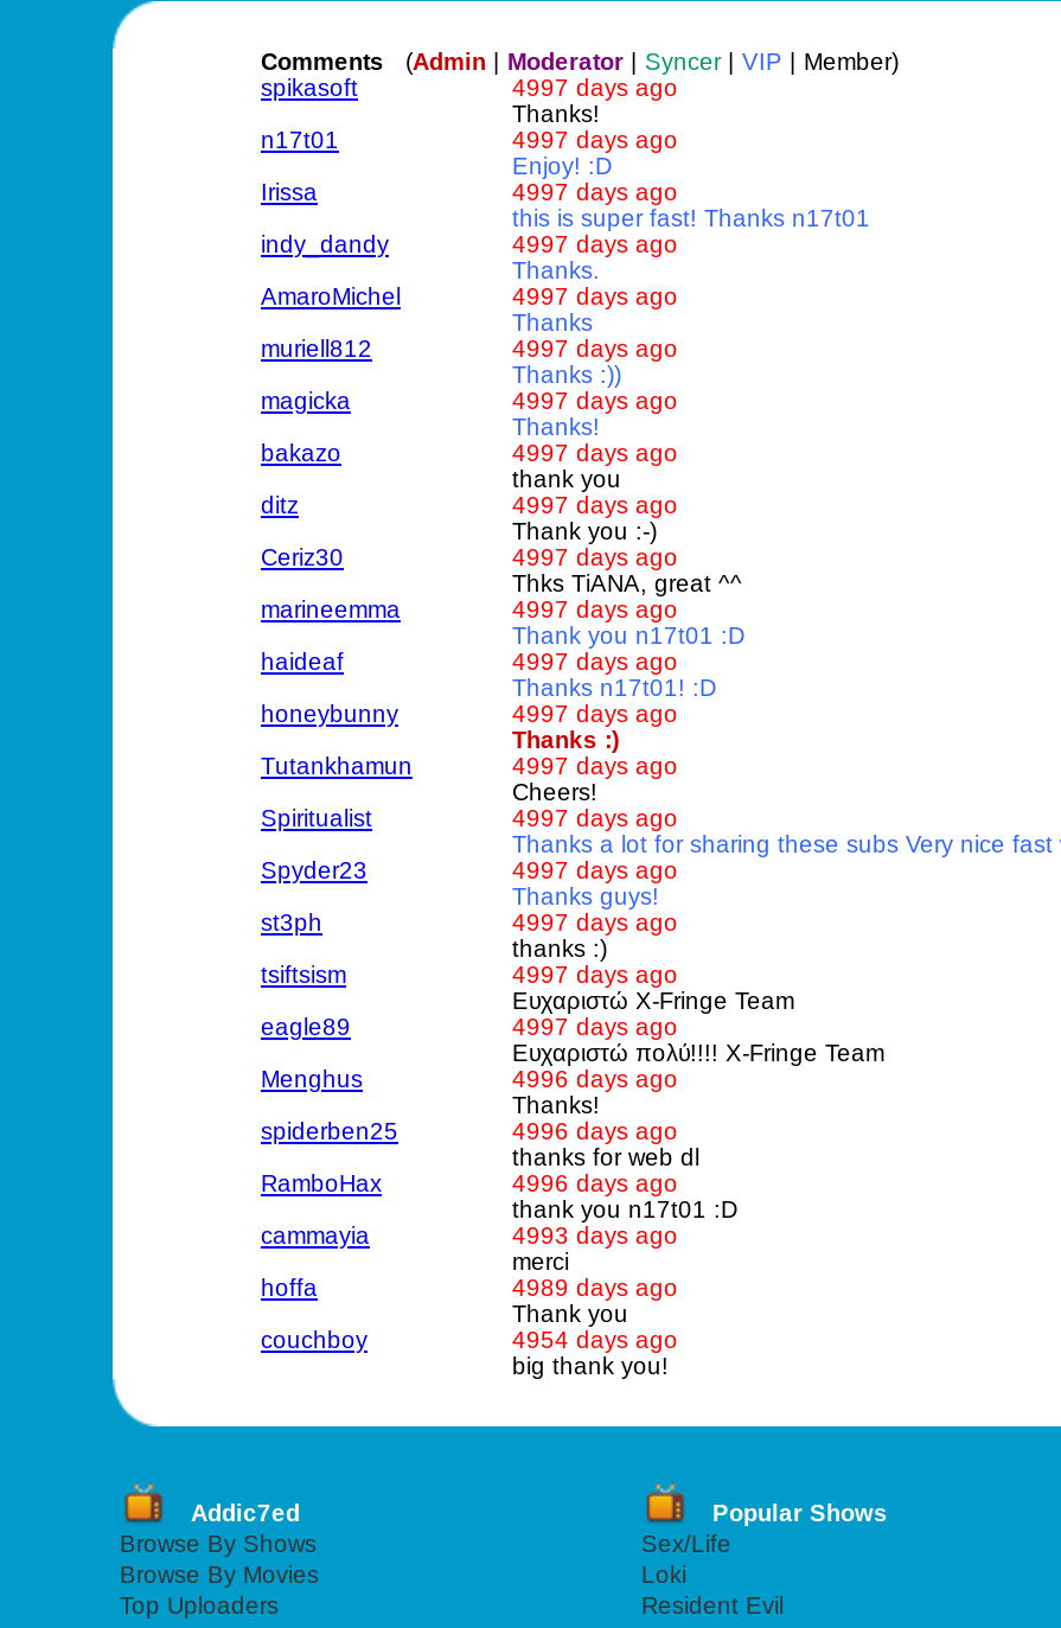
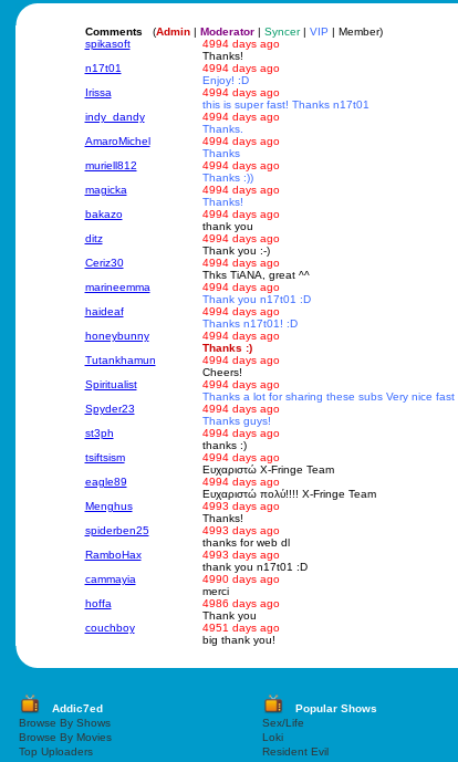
- 4997 days ago
+ 4994 days ago

- 4997 days ago
+ 4994 days ago

- 4997 days ago
+ 4994 days ago

- 4997 days ago
+ 4994 days ago

- 4997 days ago
+ 4994 days ago

- 4997 days ago
+ 4994 days ago

- 4997 days ago
+ 4994 days ago

- 4997 days ago
+ 4994 days ago

- 4997 days ago
+ 4994 days ago

- 4997 days ago
+ 4994 days ago

- 4997 days ago
+ 4994 days ago

- 4997 days ago
+ 4994 days ago

- 4997 days ago
+ 4994 days ago

- 4997 days ago
+ 4994 days ago

- 4997 days ago
+ 4994 days ago

- 4997 days ago
+ 4994 days ago

- 4997 days ago
+ 4994 days ago

- 4997 days ago
+ 4994 days ago

- 4997 days ago
+ 4994 days ago

- 4996 days ago
+ 4993 days ago

- 4996 days ago
+ 4993 days ago

- 4996 days ago
+ 4993 days ago

- 4993 days ago
+ 4990 days ago

- 4989 days ago
+ 4986 days ago

- 4954 days ago
+ 4951 days ago
